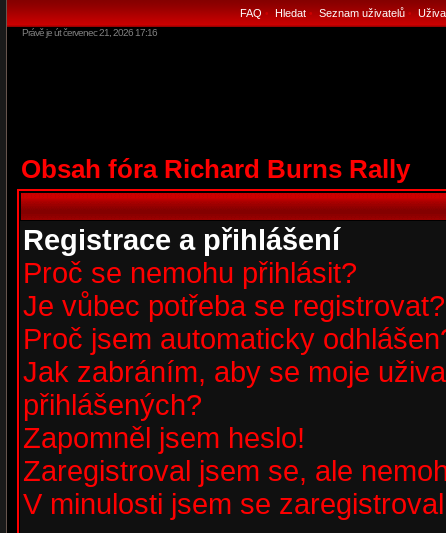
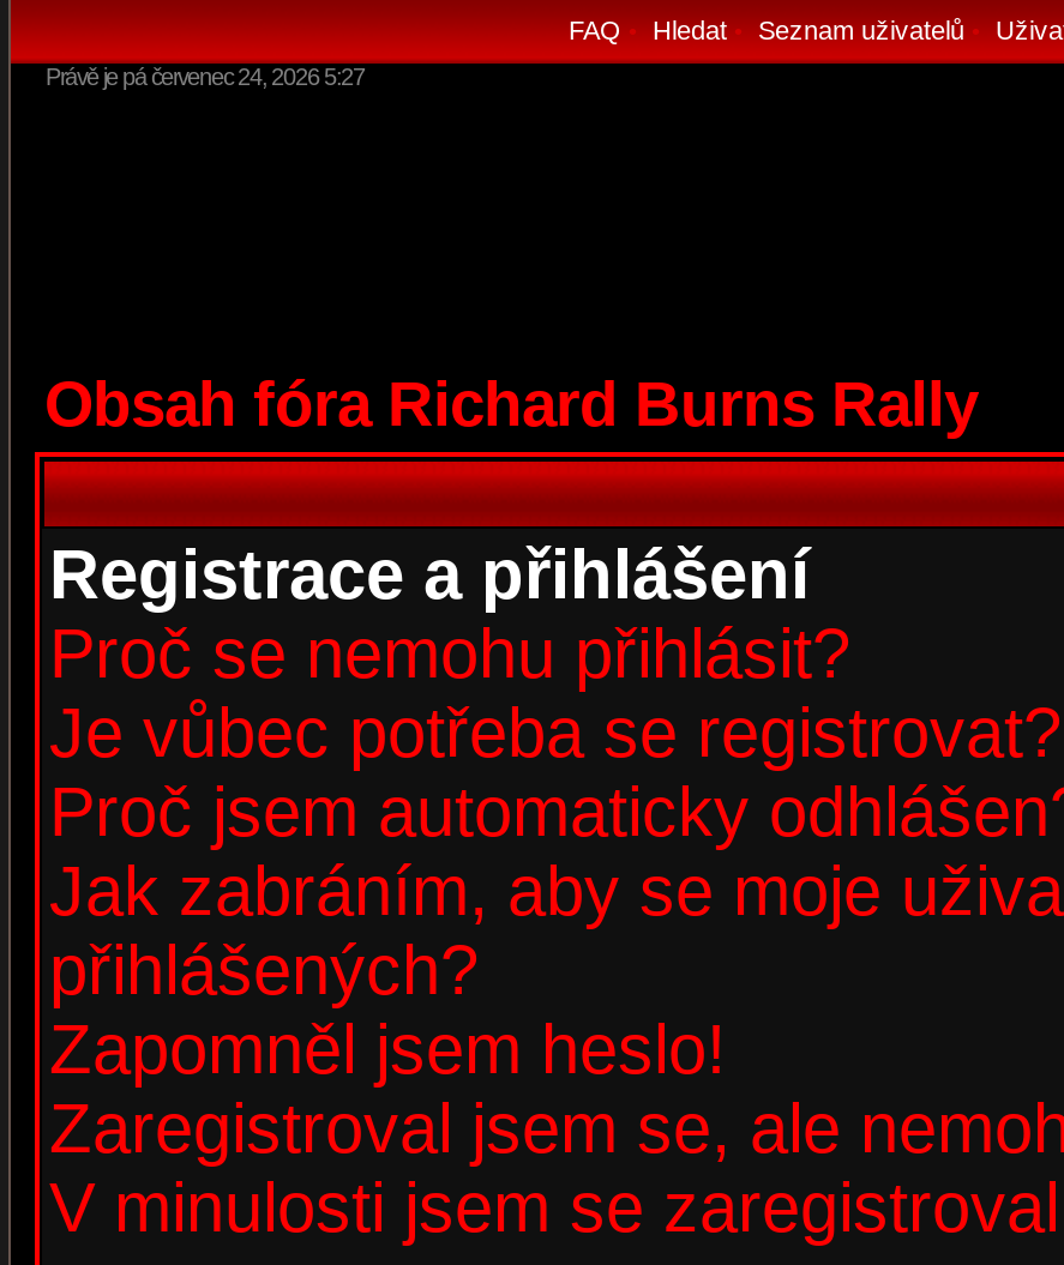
- Právě je út červenec 21, 2026 17:16
+ Právě je pá červenec 24, 2026 5:27
